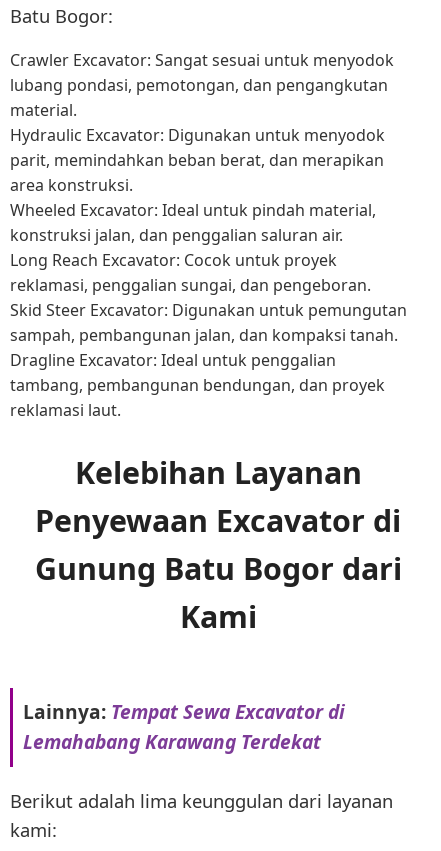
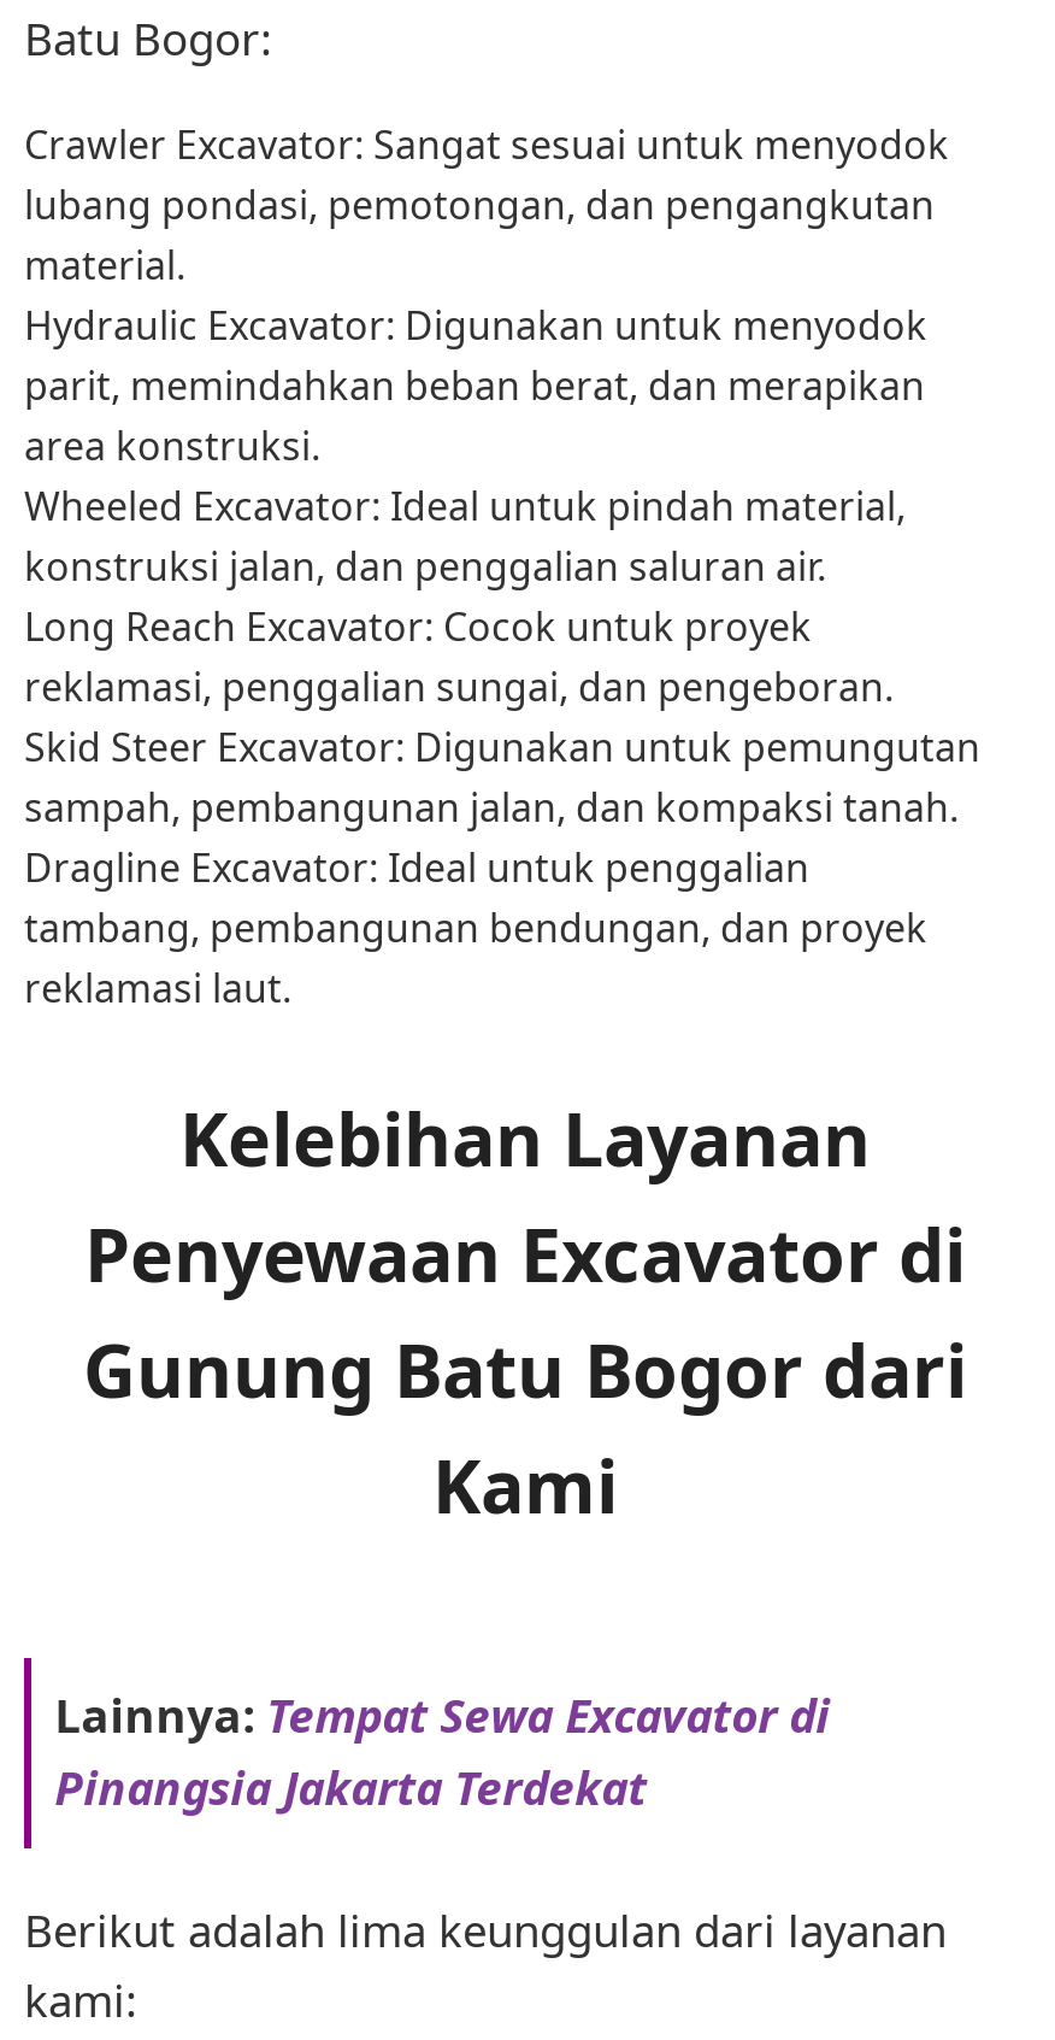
- Lemahabang Karawang Terdekat
+ Pinangsia Jakarta Terdekat
